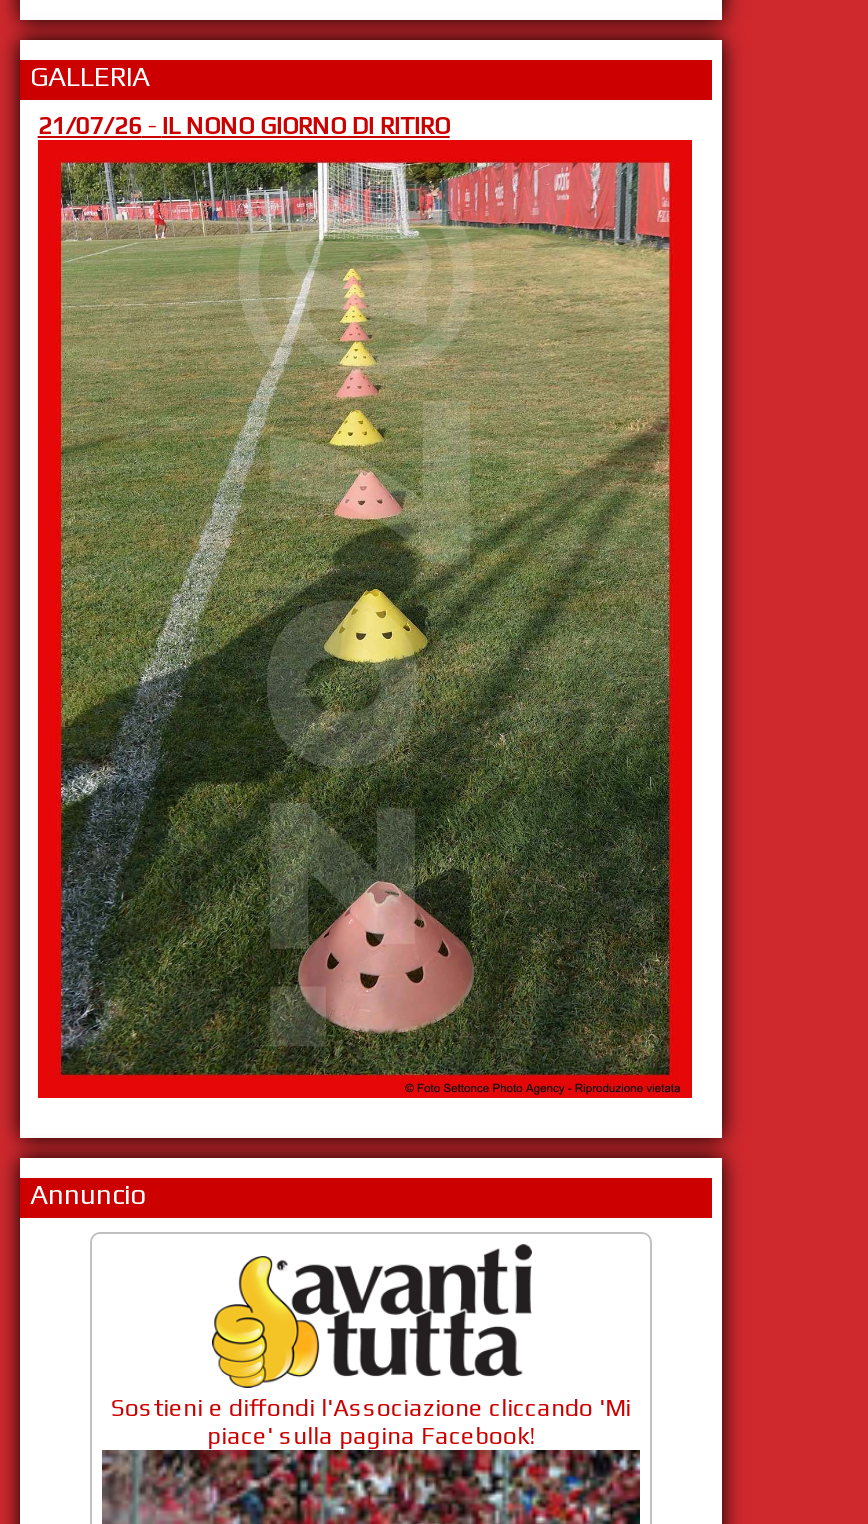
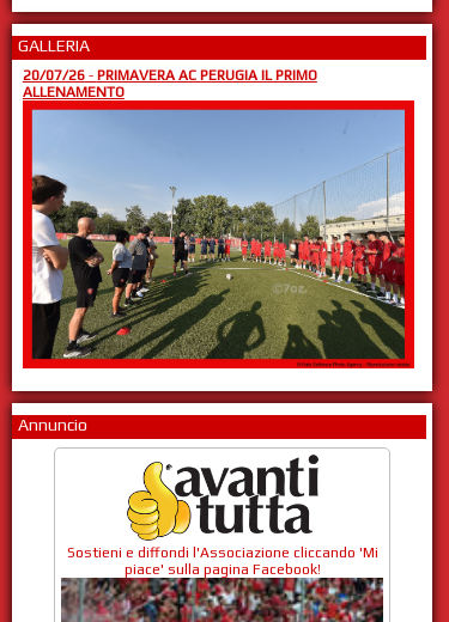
- [image]
- 21/07/26 - IL NONO GIORNO DI RITIRO
+ [image]
+ 20/07/26 - PRIMAVERA AC PERUGIA IL PRIMO
+ ALLENAMENTO
